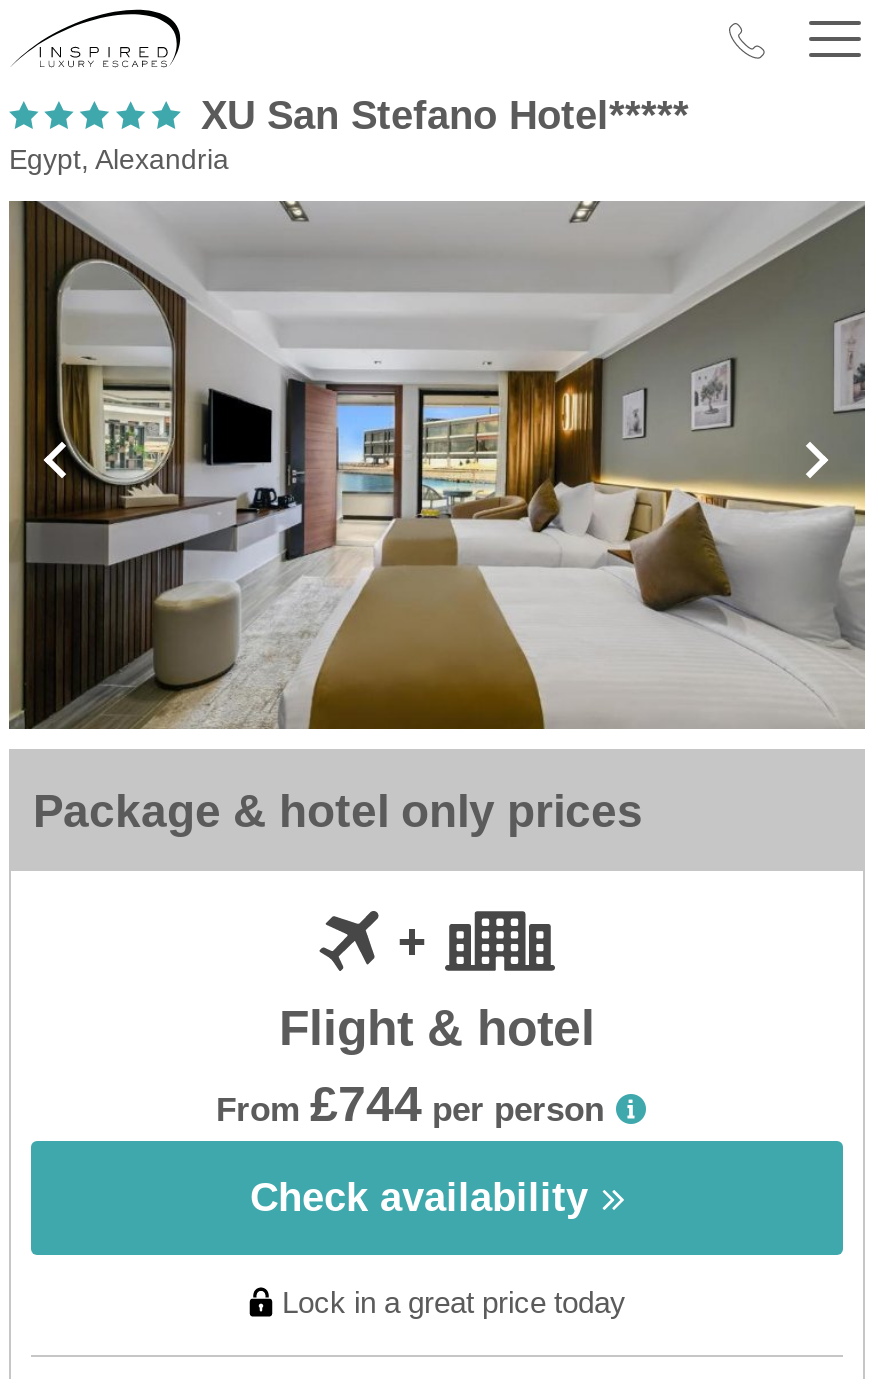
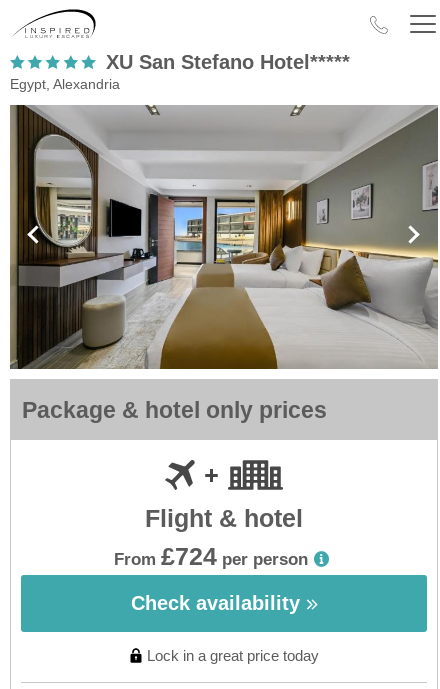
- From £744 per person
+ From £724 per person
